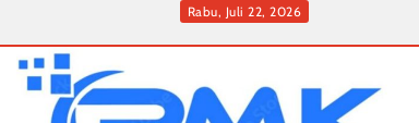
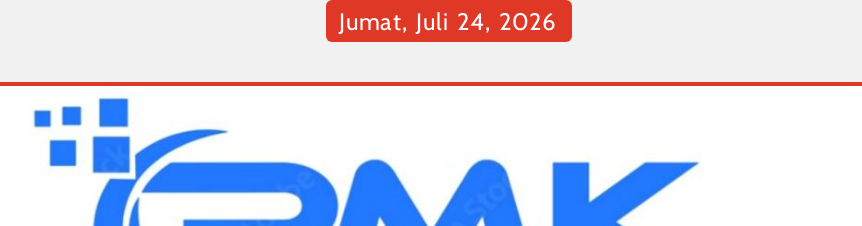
- Rabu, Juli 22, 2026
+ Jumat, Juli 24, 2026
